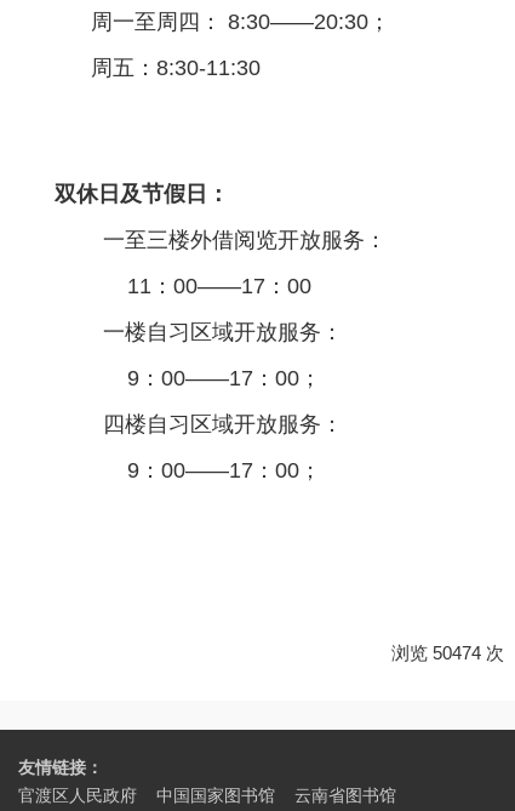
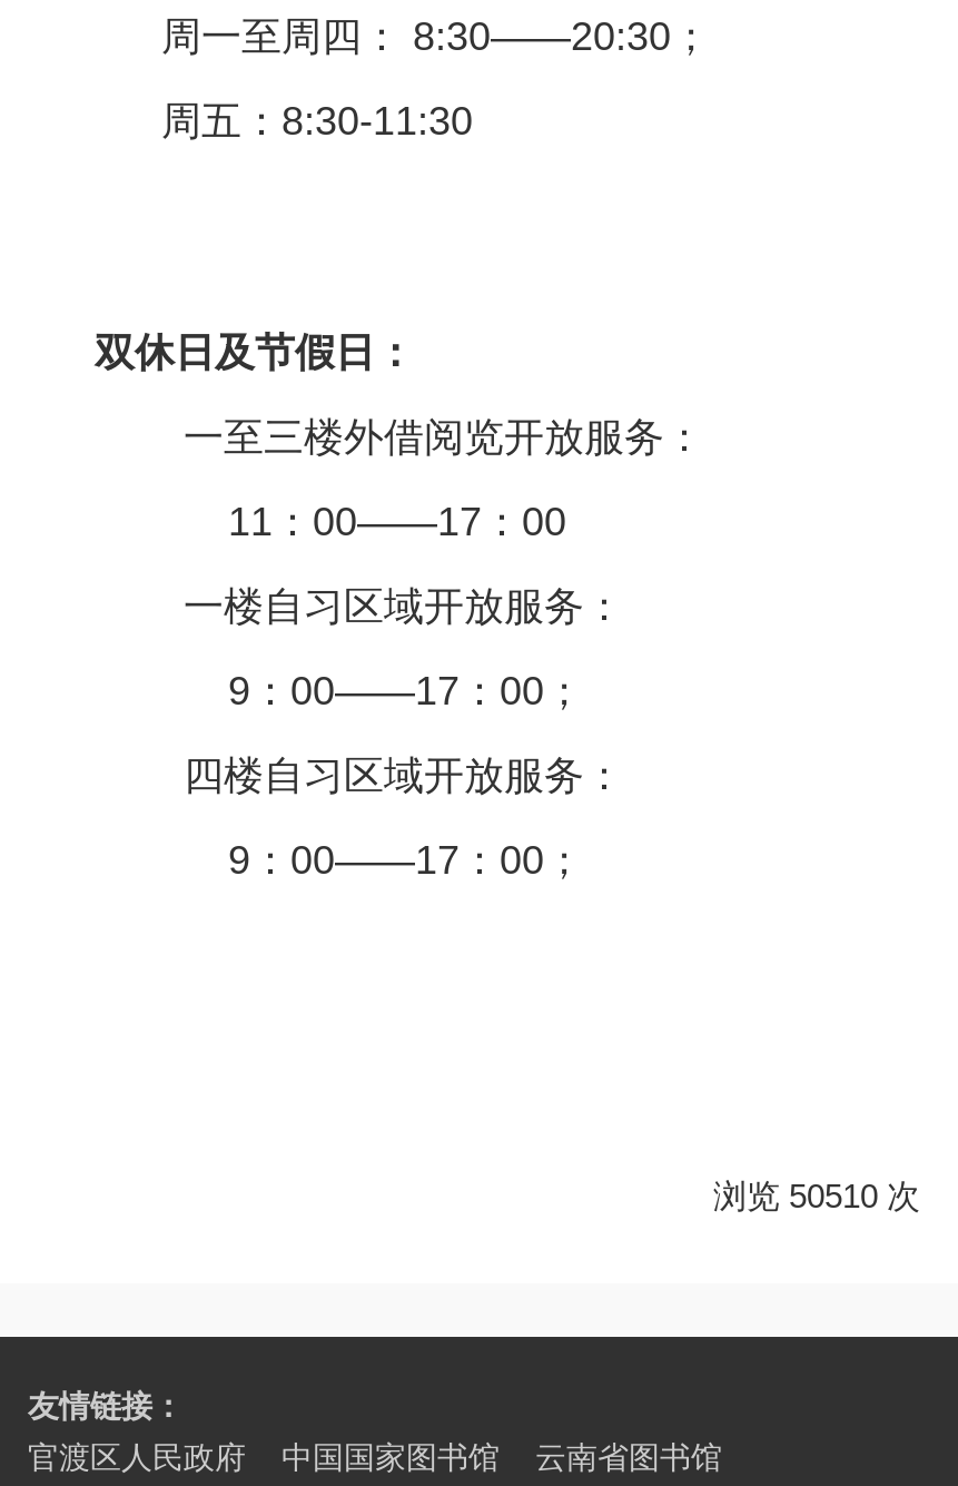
- 浏览 50474 次
+ 浏览 50510 次
